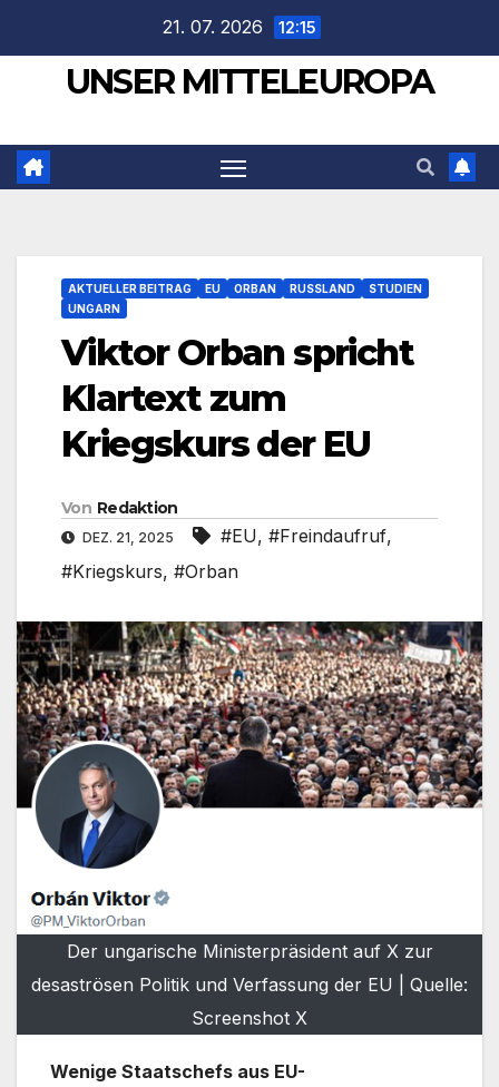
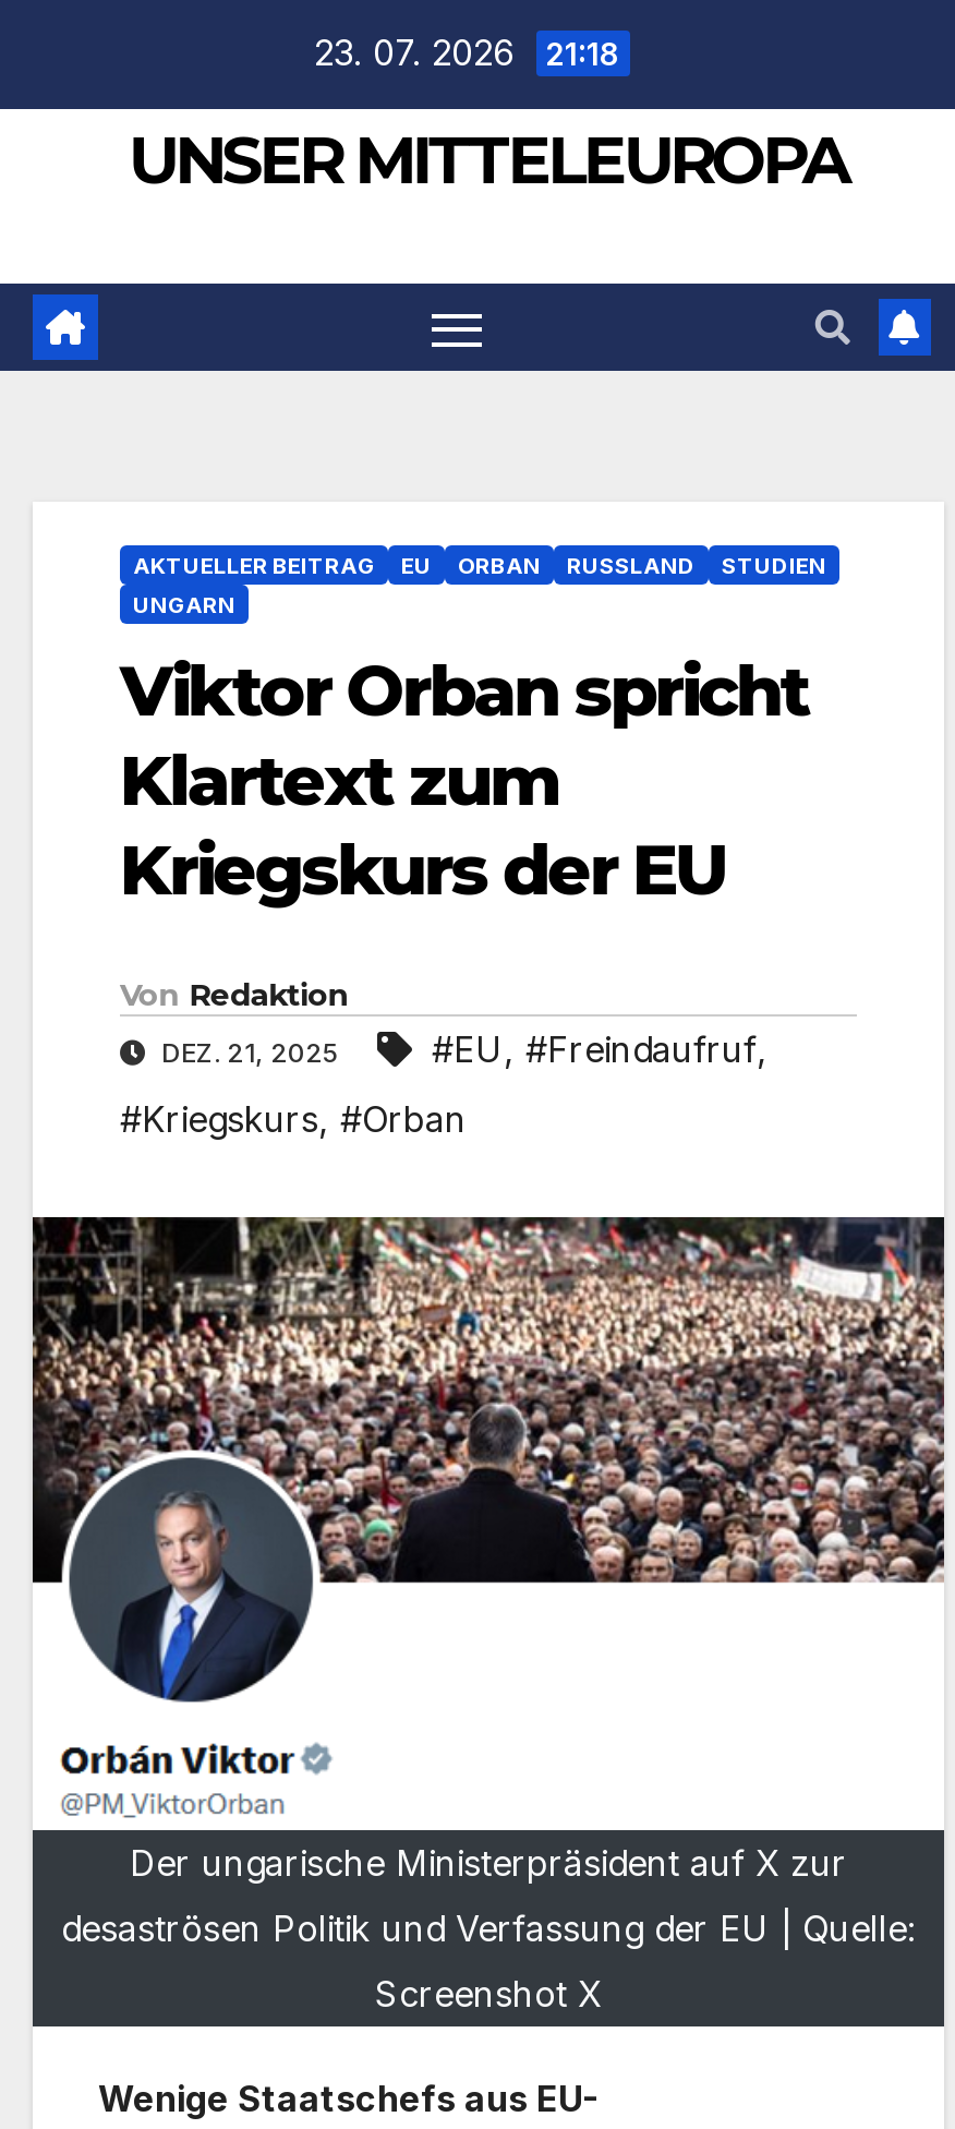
- 21. 07. 2026 12:15
+ 23. 07. 2026 21:18
